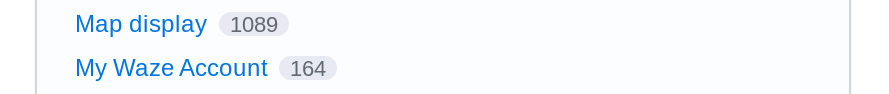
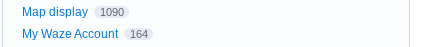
- Map display 1089
+ Map display 1090
